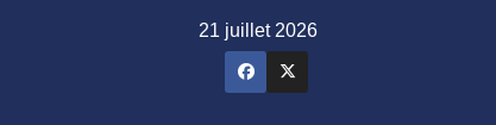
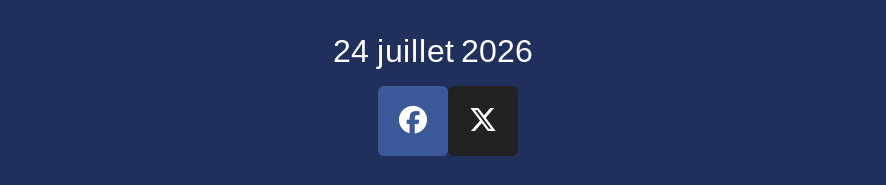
- 21 juillet 2026
+ 24 juillet 2026
